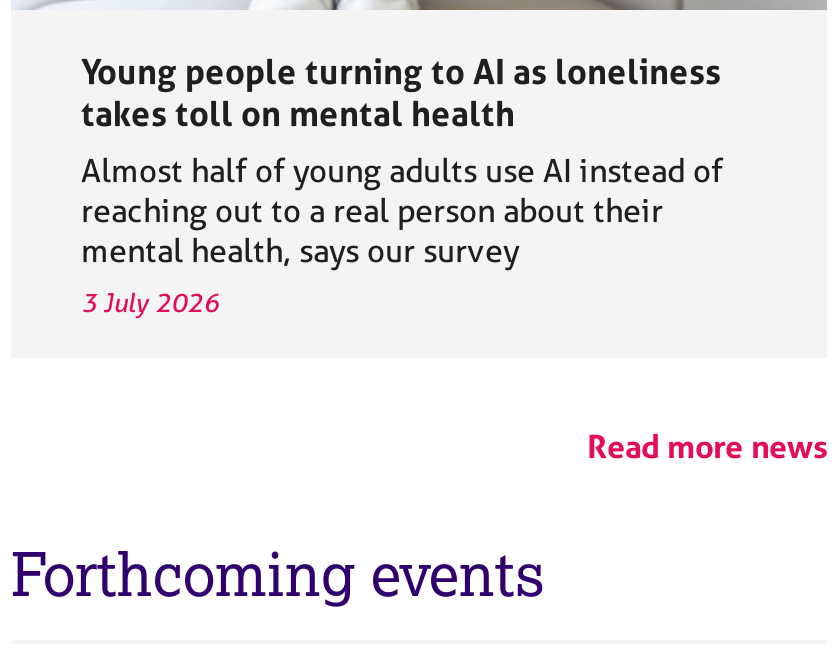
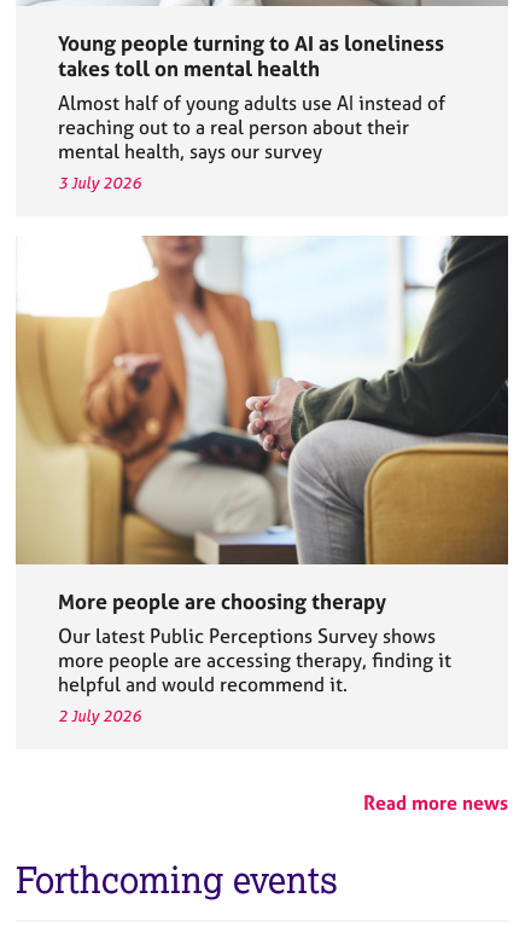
+ [image]
+ More people are choosing therapy
+ Our latest Public Perceptions Survey shows
+ more people are accessing therapy, finding it
+ helpful and would recommend it.
+ 2 July 2026
